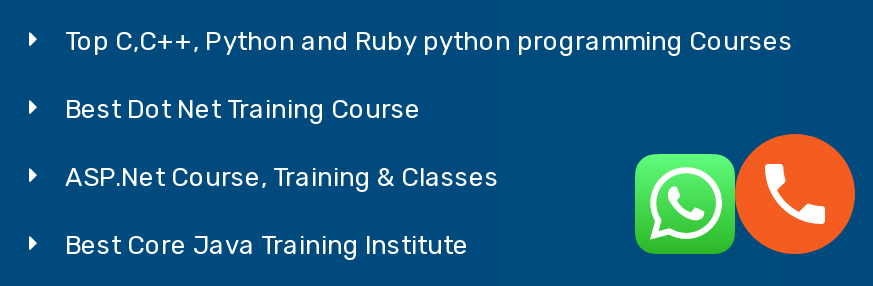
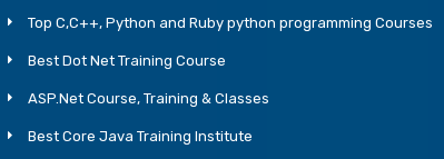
- [image]
